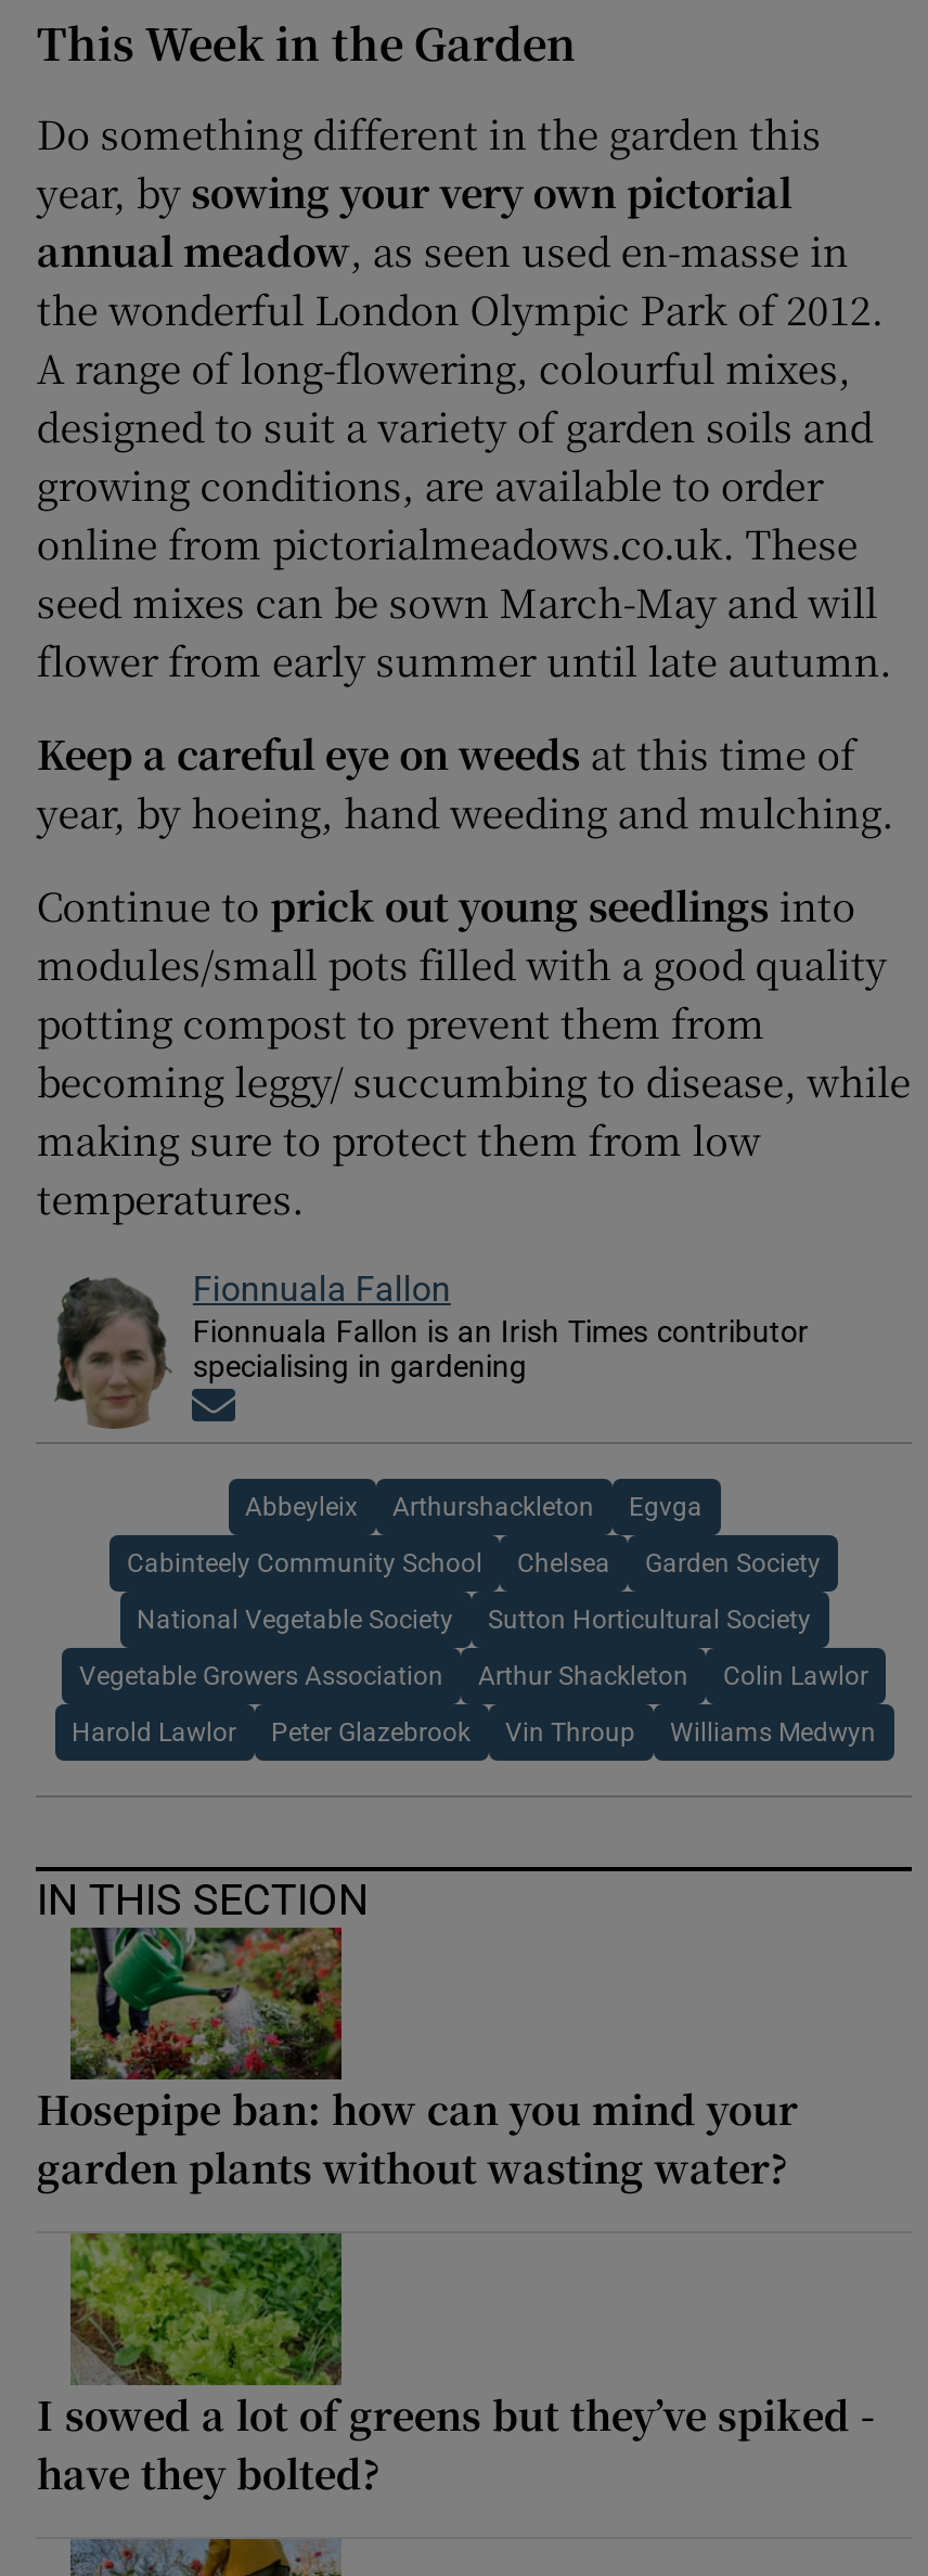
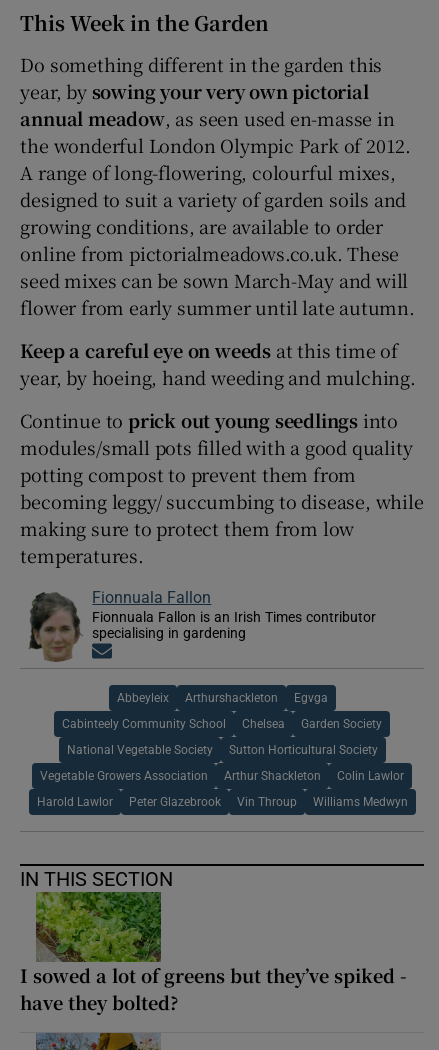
- [image]
- Hosepipe ban: how can you mind your
- garden plants without wasting water?
